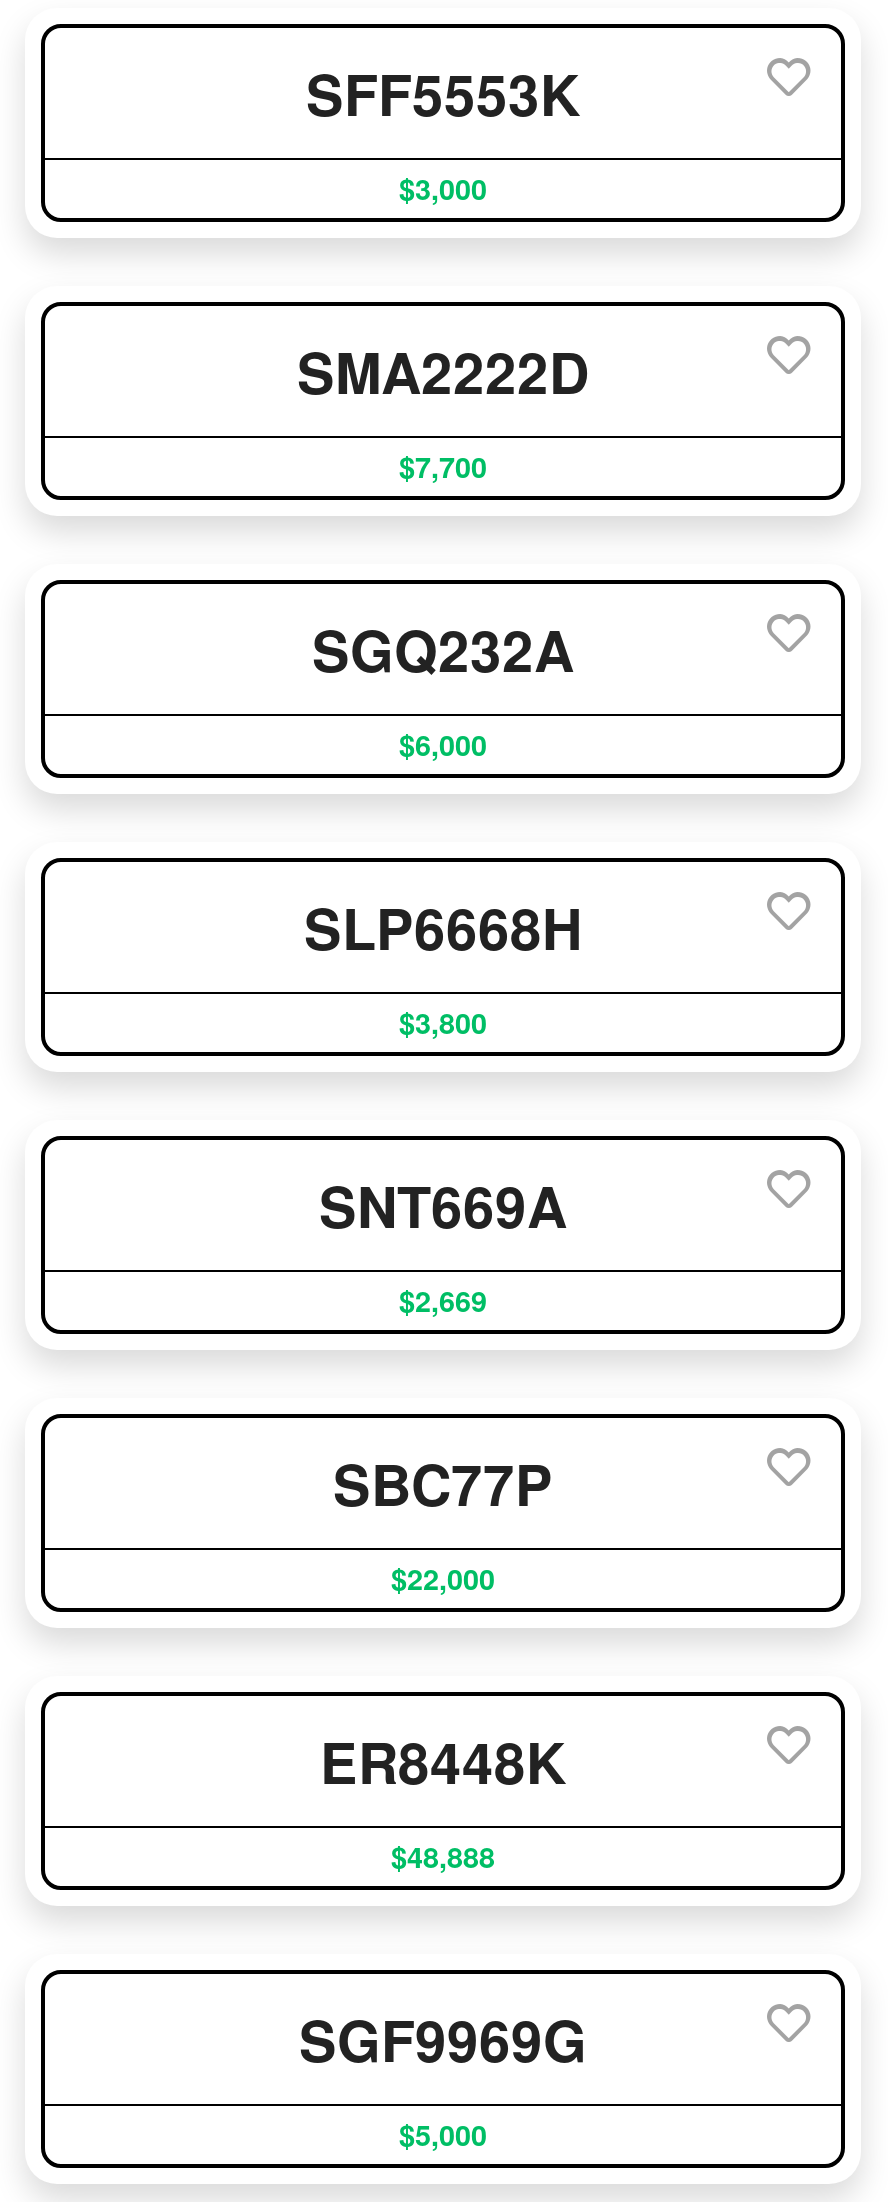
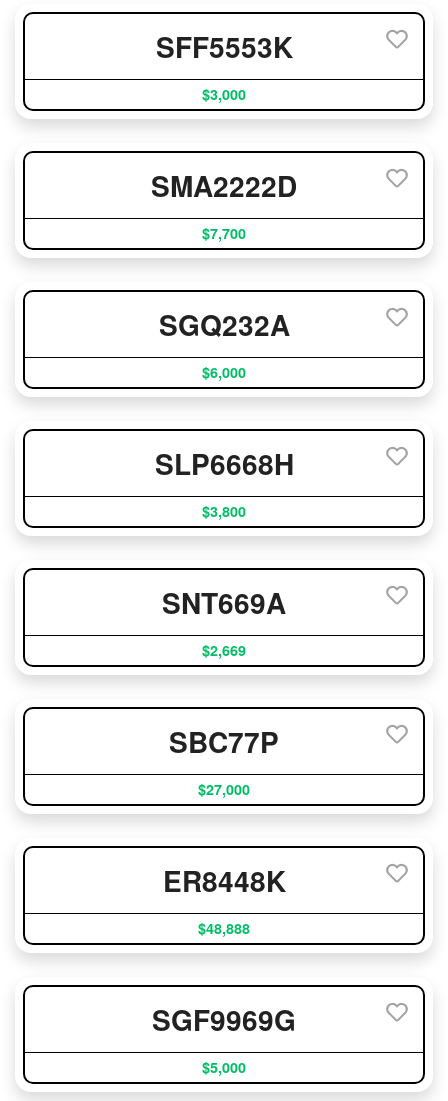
- $22,000
+ $27,000
